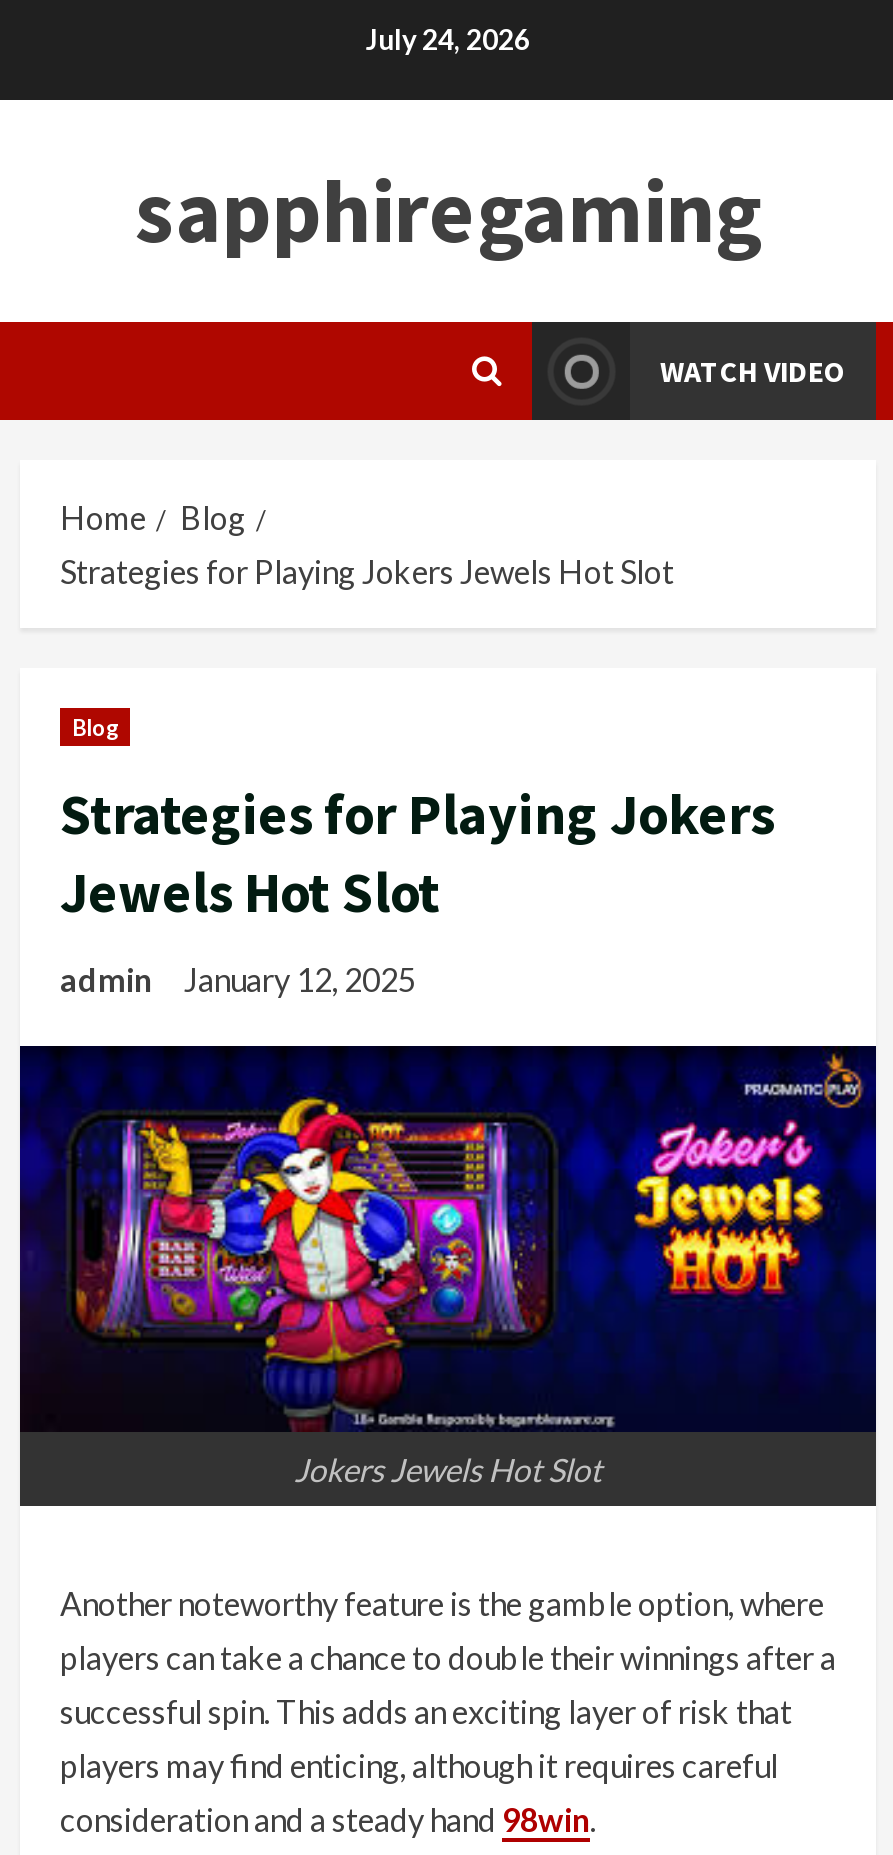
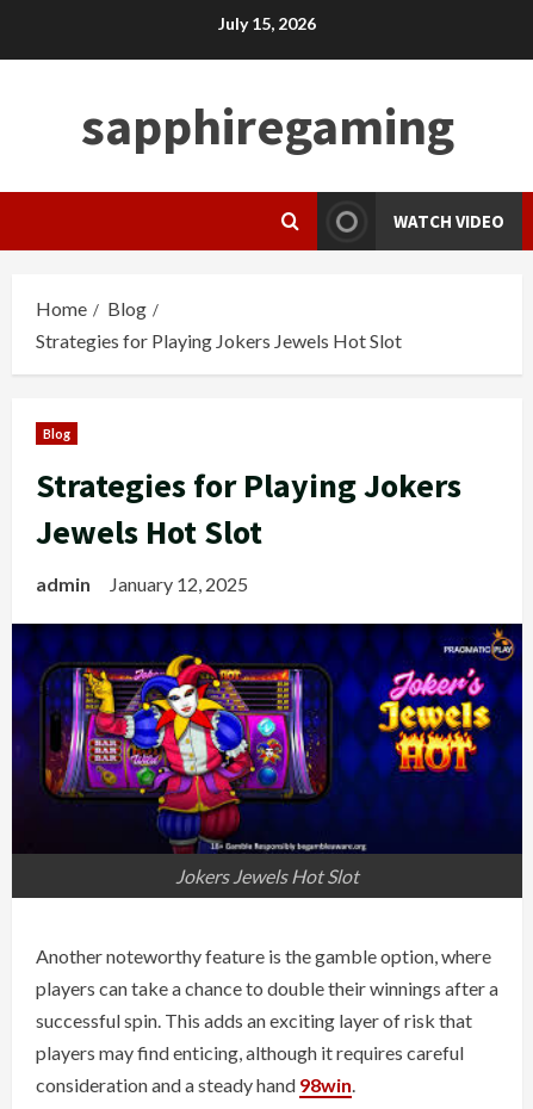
- July 24, 2026
+ July 15, 2026
